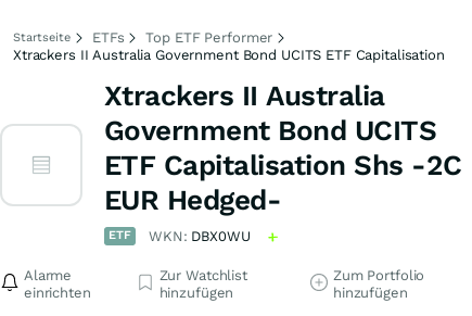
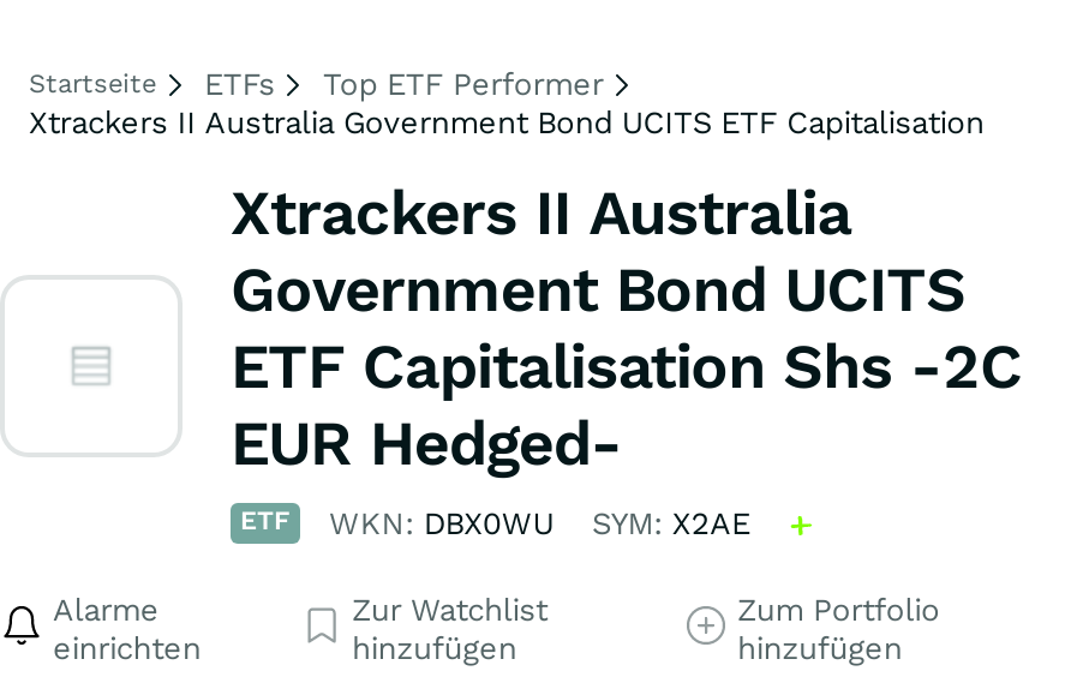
+ SYM: X2AE
